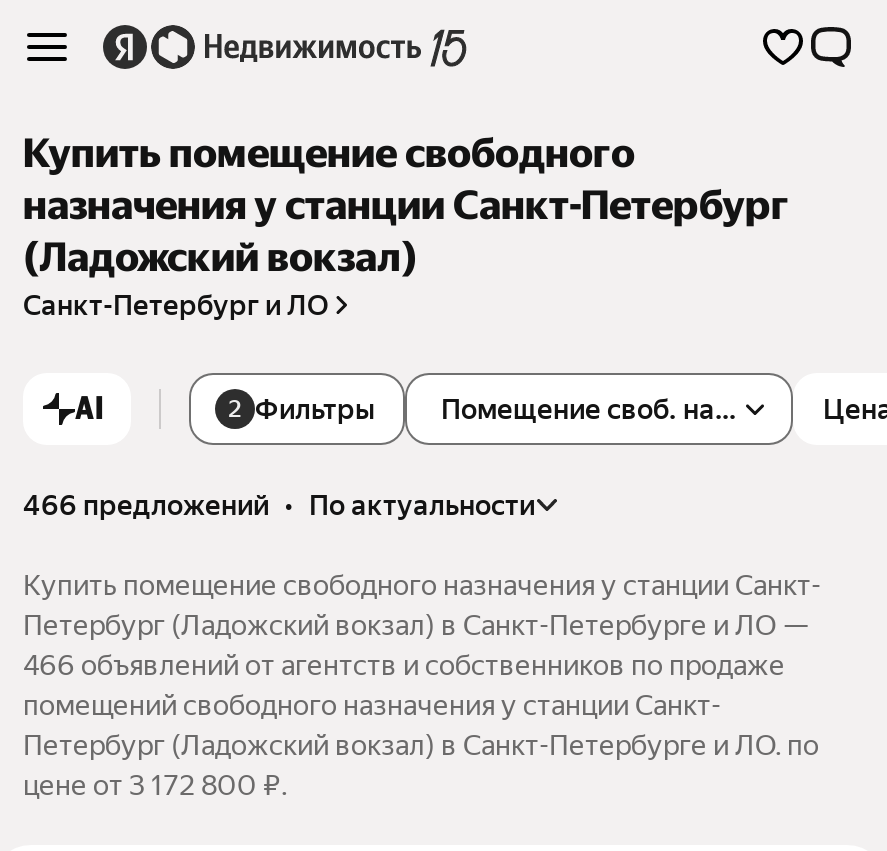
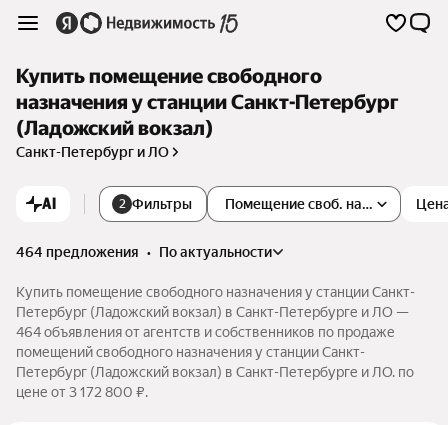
- 466 предложений • по актуальности
+ 464 предложения • по актуальности

- 466 объявлений от агентств и собственников по продаже
+ 464 объявления от агентств и собственников по продаже
